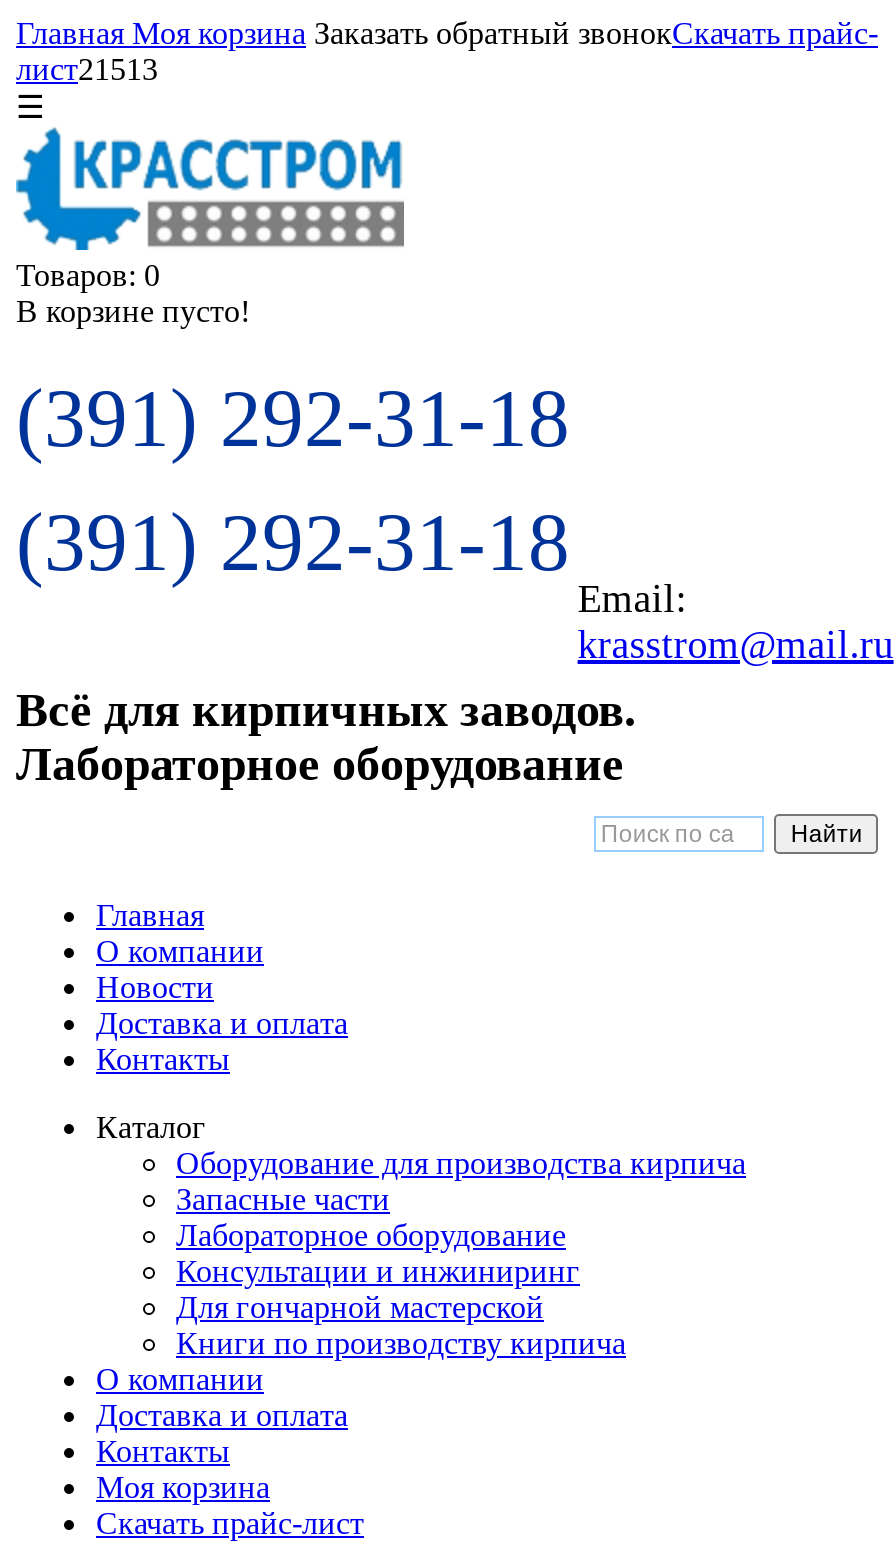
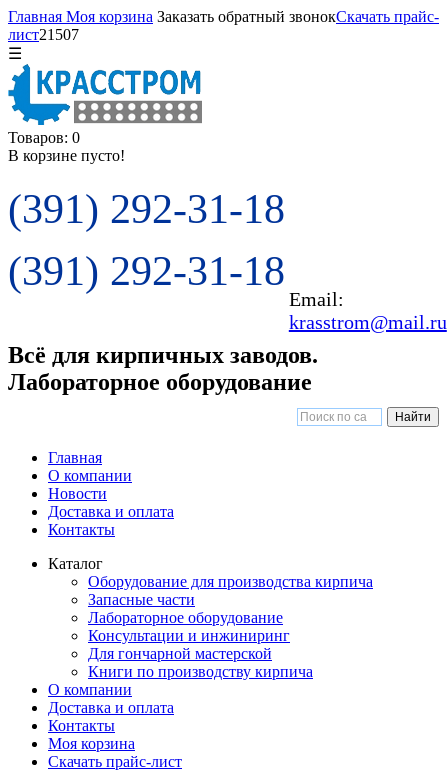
- лист21513
+ лист21507
